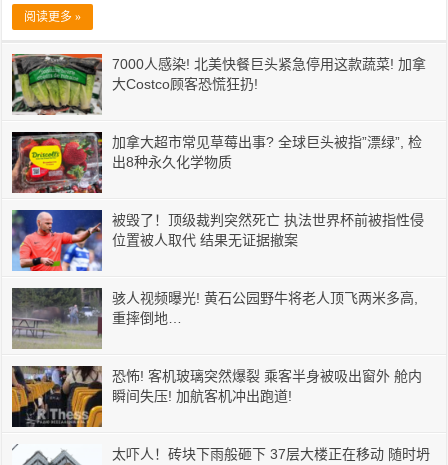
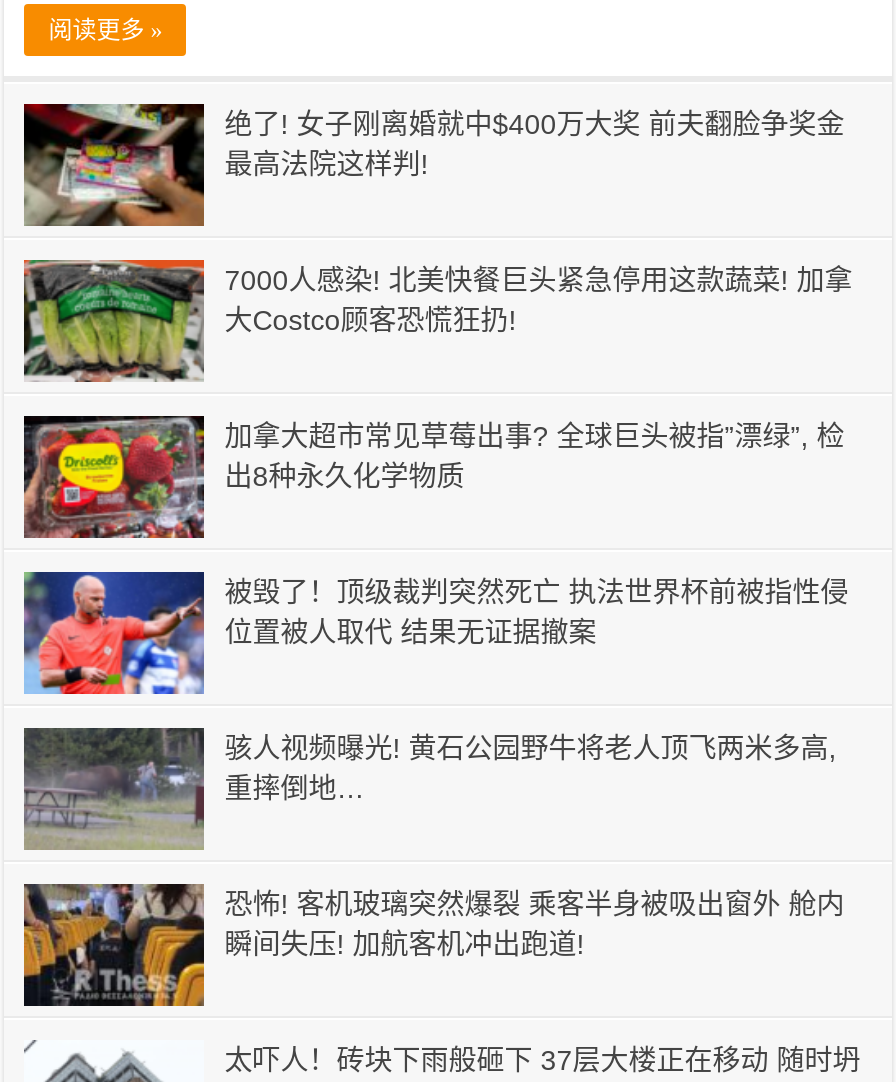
+ [image]
+ 绝了! 女子刚离婚就中$400万大奖 前夫翻脸争奖金
+ 最高法院这样判!
